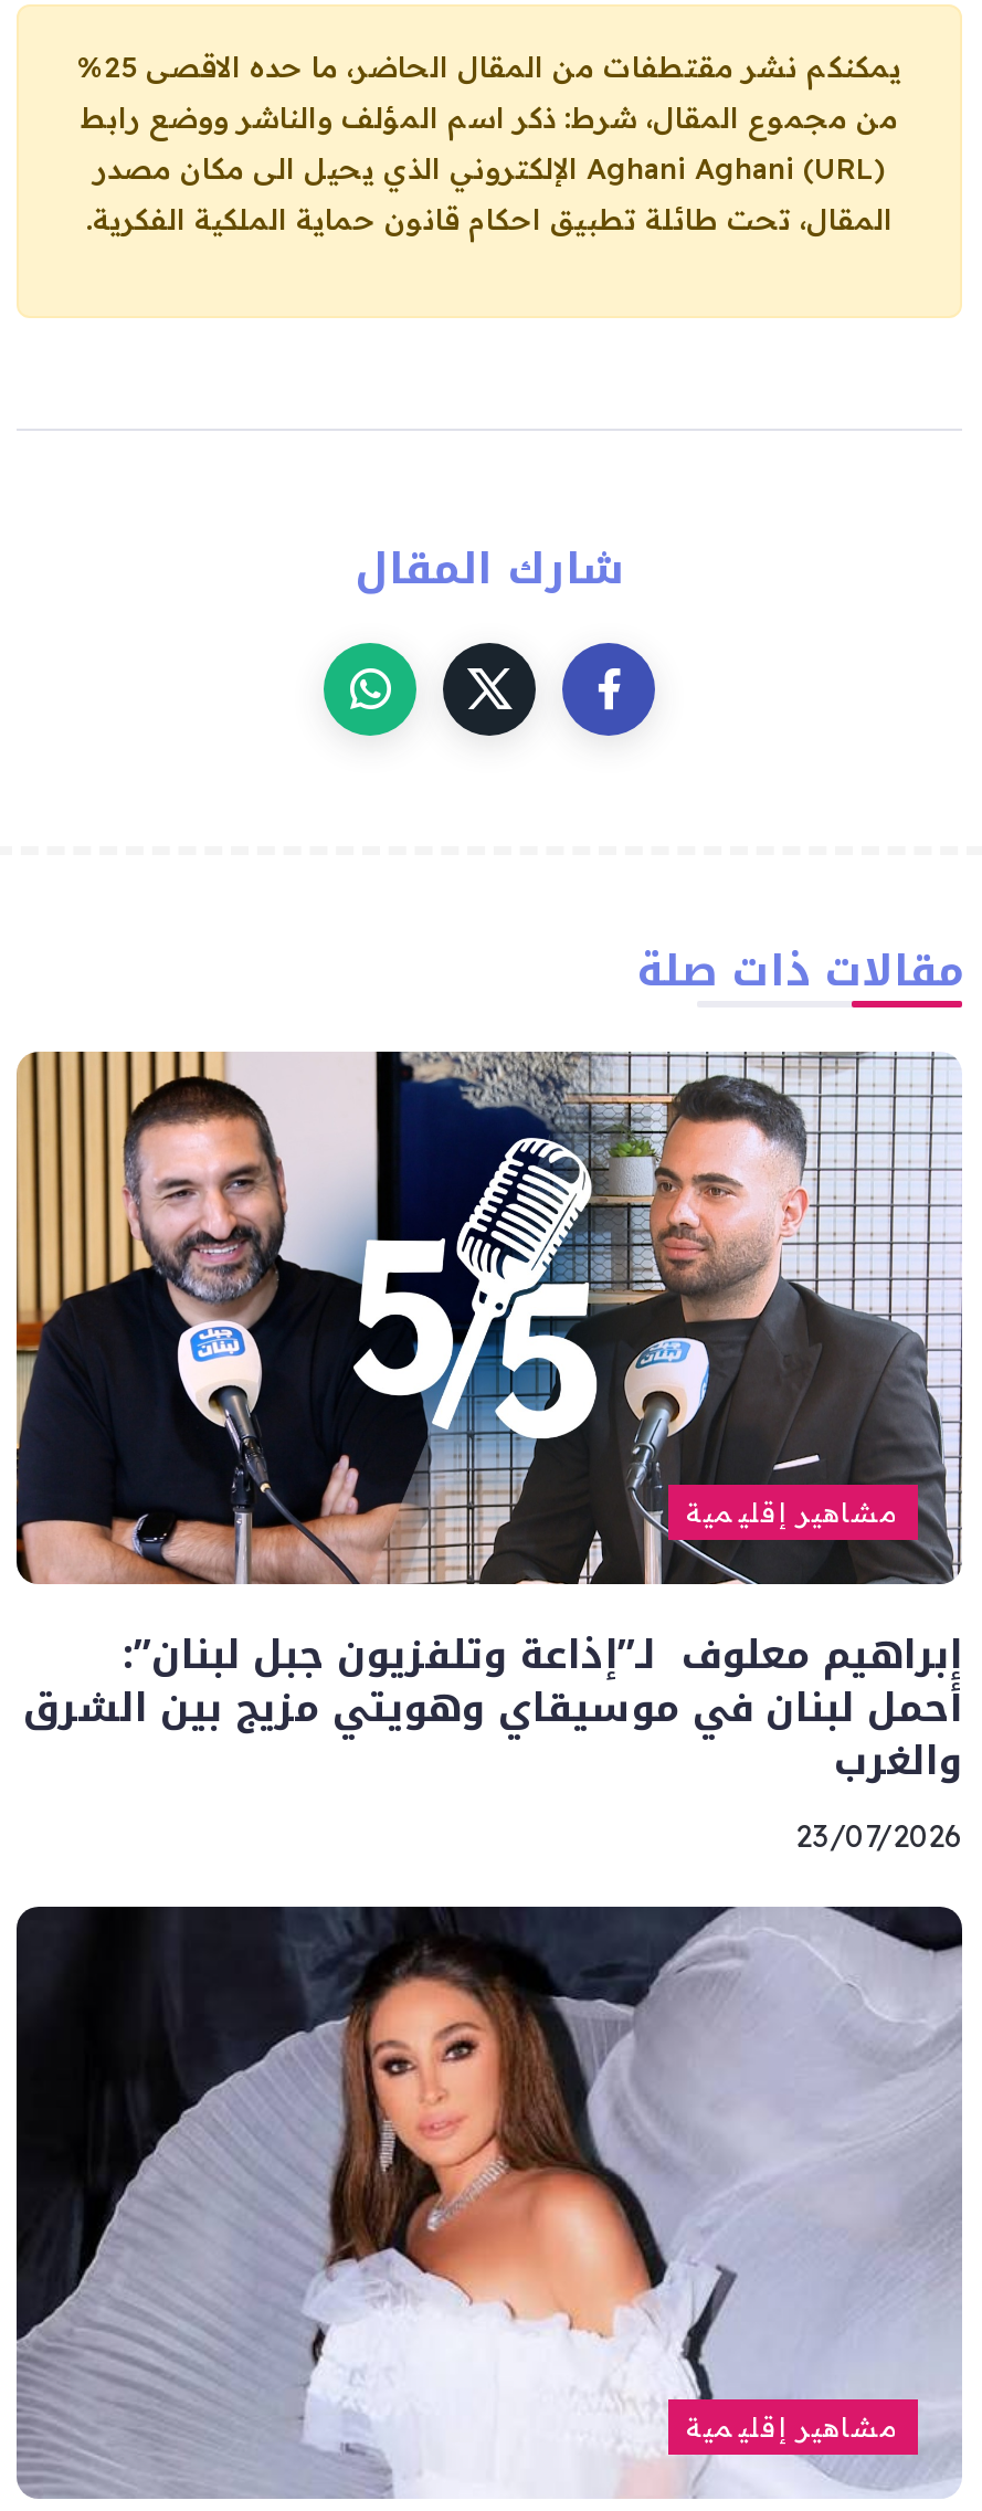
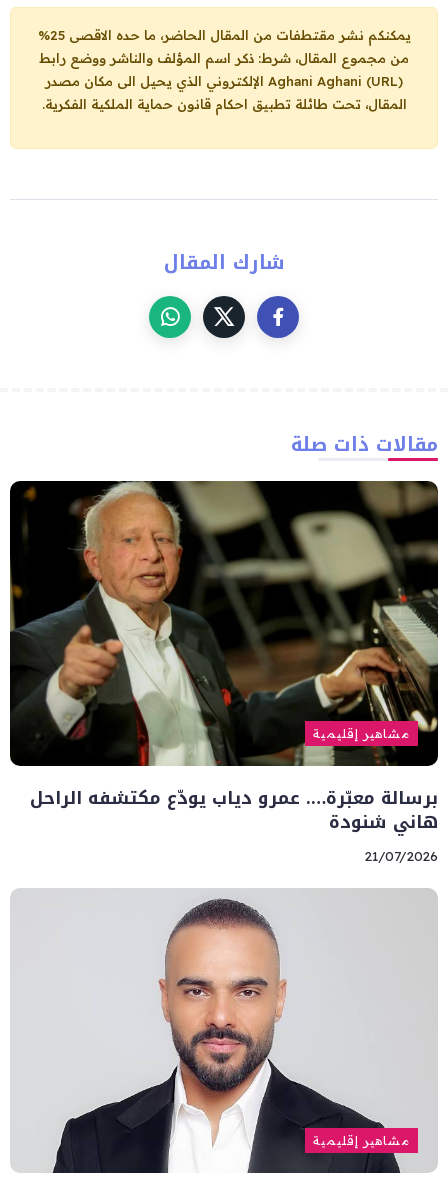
- [image]
- إبراهيم معلوف لـ”إذاعة وتلفزيون جبل لبنان”:
- أحمل لبنان في موسيقاي وهويتي مزيج بين الشرق
- والغرب
- 23/07/2026
+ [image]
+ برسالة معبّرة…. عمرو دياب يودّع مكتشفه الراحل
+ هاني شنودة
+ 21/07/2026

- [image]
+ [image]
